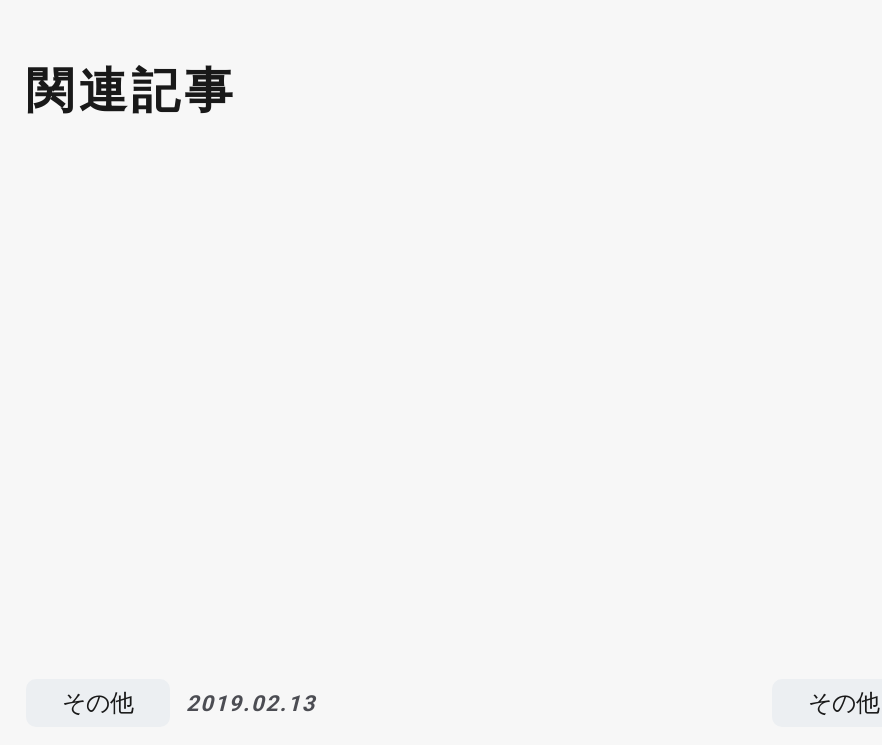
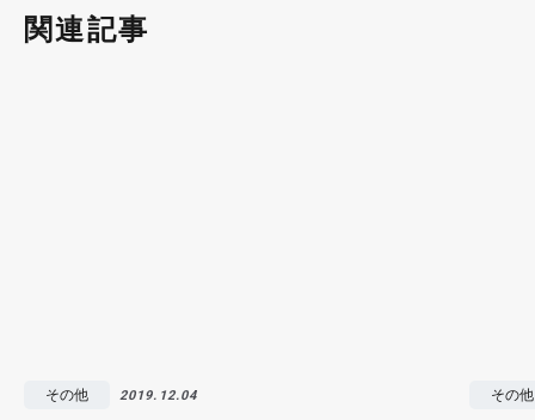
- その他 2019.02.13
+ その他 2019.12.04
